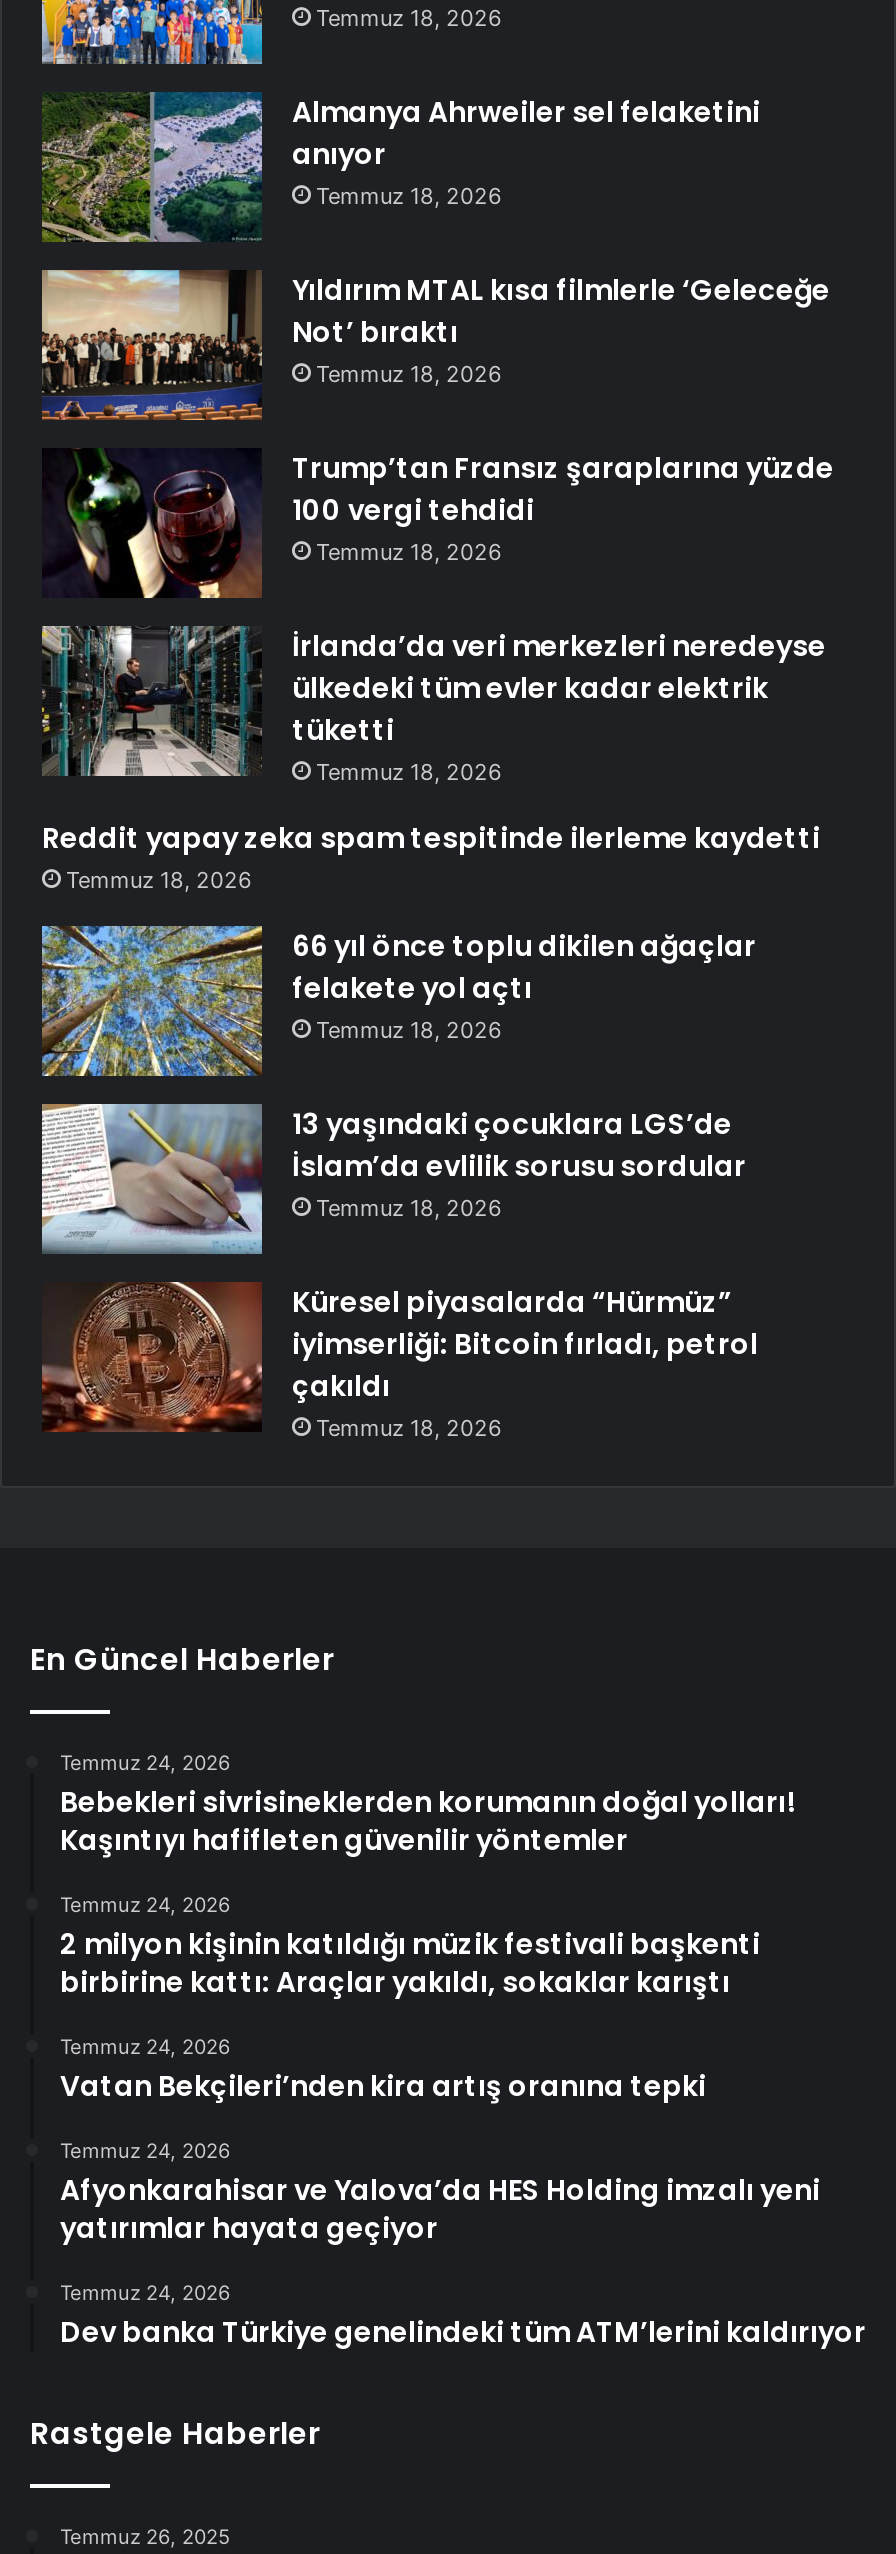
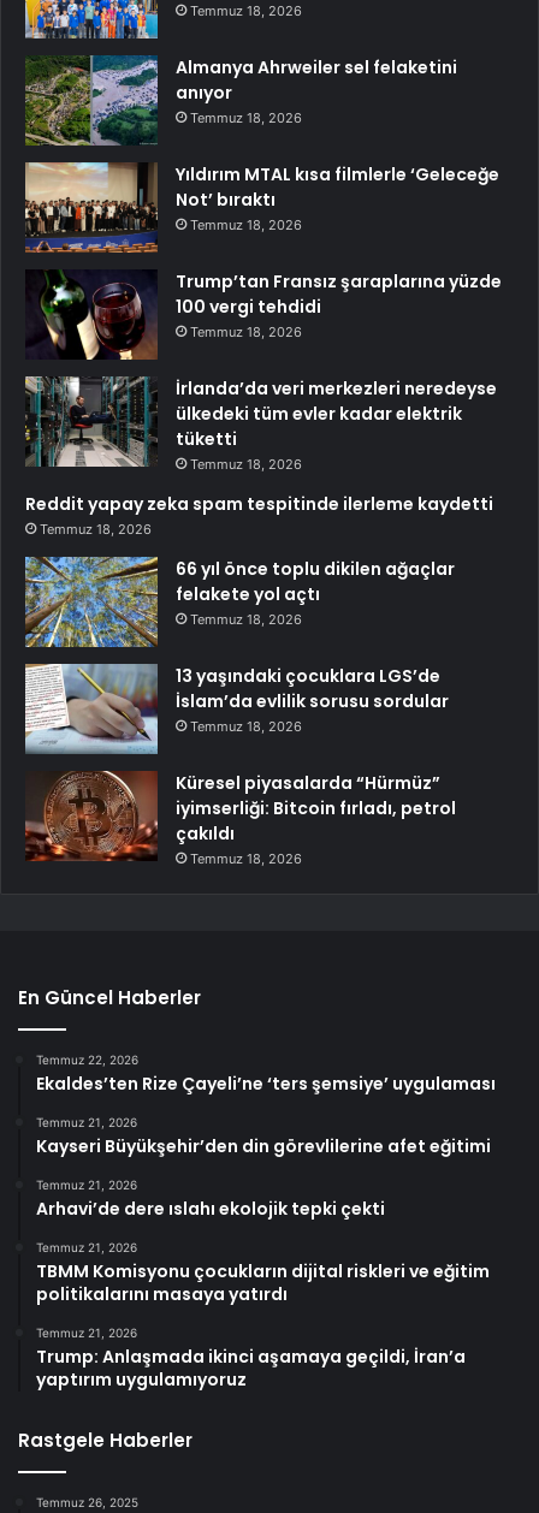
- Temmuz 24, 2026
- Bebekleri sivrisineklerden korumanın doğal yolları!
- Kaşıntıyı hafifleten güvenilir yöntemler
+ Temmuz 22, 2026
+ Ekaldes’ten Rize Çayeli’ne ‘ters şemsiye’ uygulaması

- Temmuz 24, 2026
- 2 milyon kişinin katıldığı müzik festivali başkenti
- birbirine kattı: Araçlar yakıldı, sokaklar karıştı
+ Temmuz 21, 2026
+ Kayseri Büyükşehir’den din görevlilerine afet eğitimi

- Temmuz 24, 2026
- Vatan Bekçileri’nden kira artış oranına tepki
+ Temmuz 21, 2026
+ Arhavi’de dere ıslahı ekolojik tepki çekti

- Temmuz 24, 2026
- Afyonkarahisar ve Yalova’da HES Holding imzalı yeni
- yatırımlar hayata geçiyor
+ Temmuz 21, 2026
+ TBMM Komisyonu çocukların dijital riskleri ve eğitim
+ politikalarını masaya yatırdı

- Temmuz 24, 2026
- Dev banka Türkiye genelindeki tüm ATM’lerini kaldırıyor
+ Temmuz 21, 2026
+ Trump: Anlaşmada ikinci aşamaya geçildi, İran’a
+ yaptırım uygulamıyoruz
